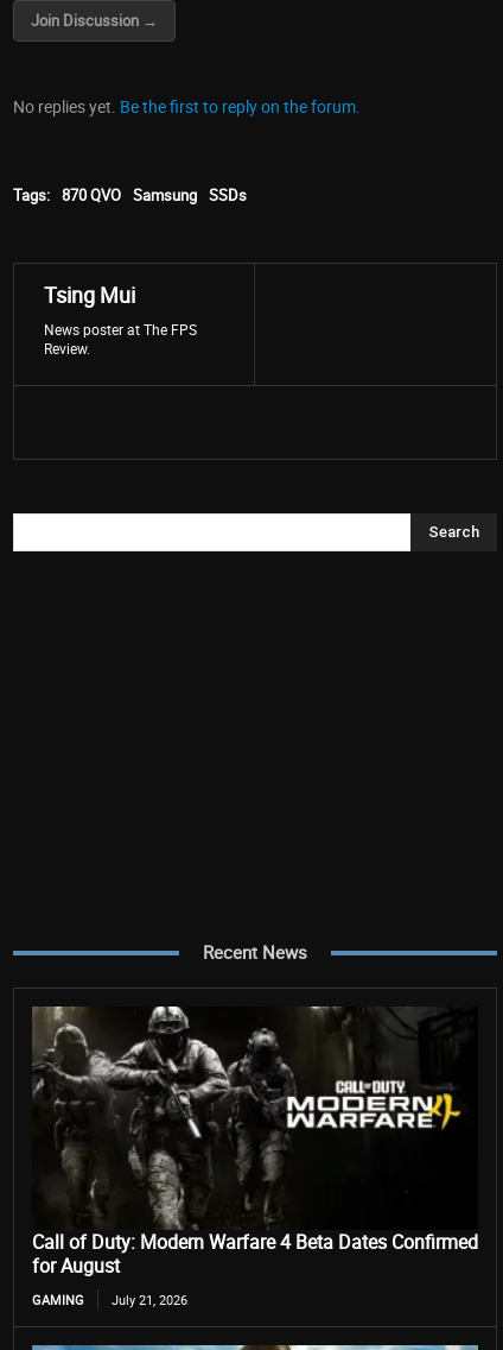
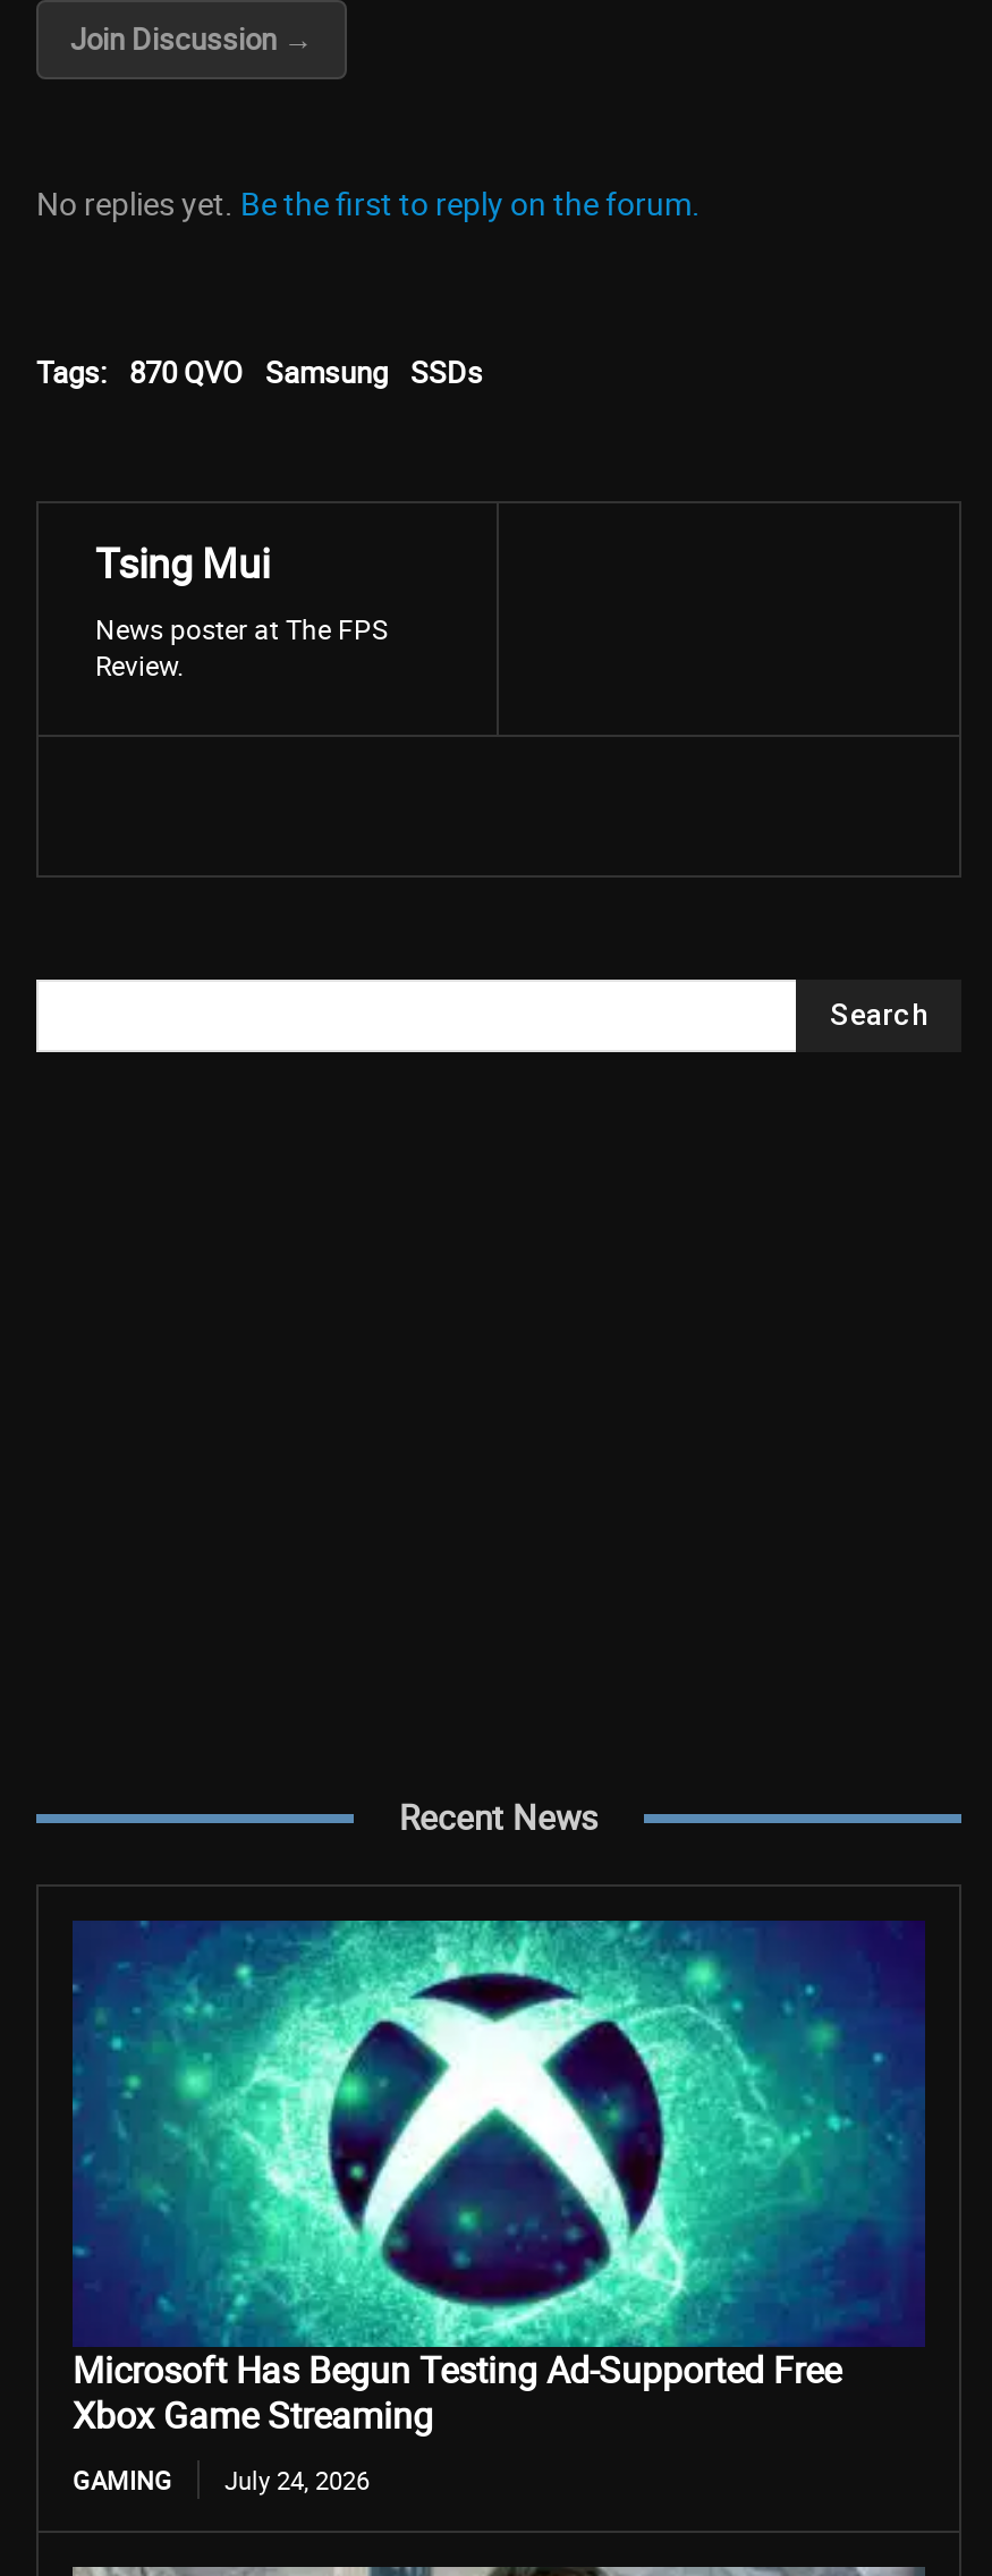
- [image]
- Call of Duty: Modern Warfare 4 Beta Dates Confirmed
- for August
+ [image]
+ Microsoft Has Begun Testing Ad-Supported Free
+ Xbox Game Streaming

- GAMING July 21, 2026
+ GAMING July 24, 2026
